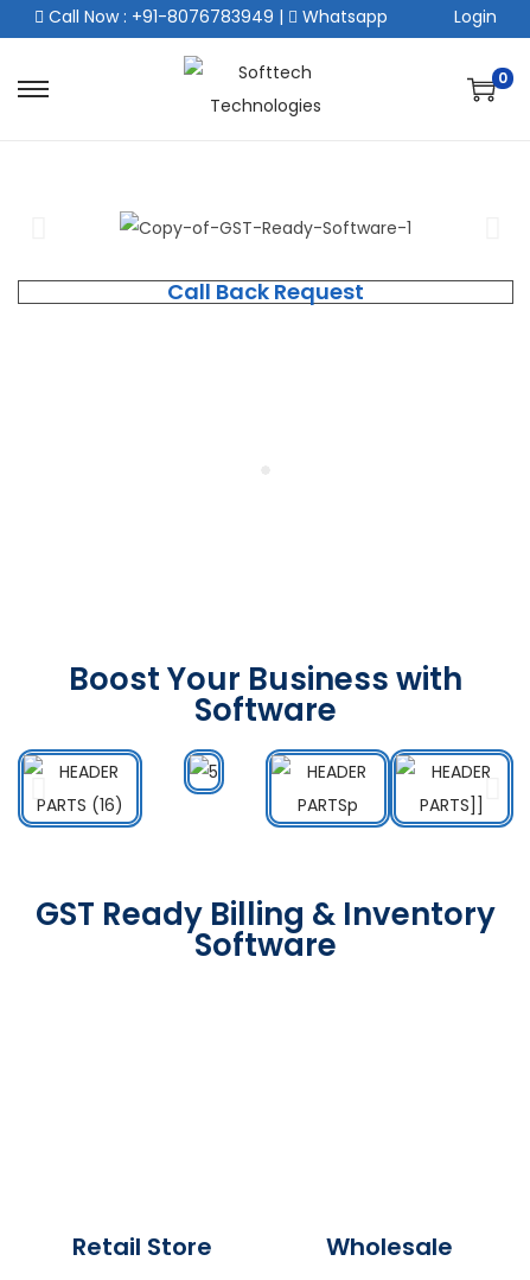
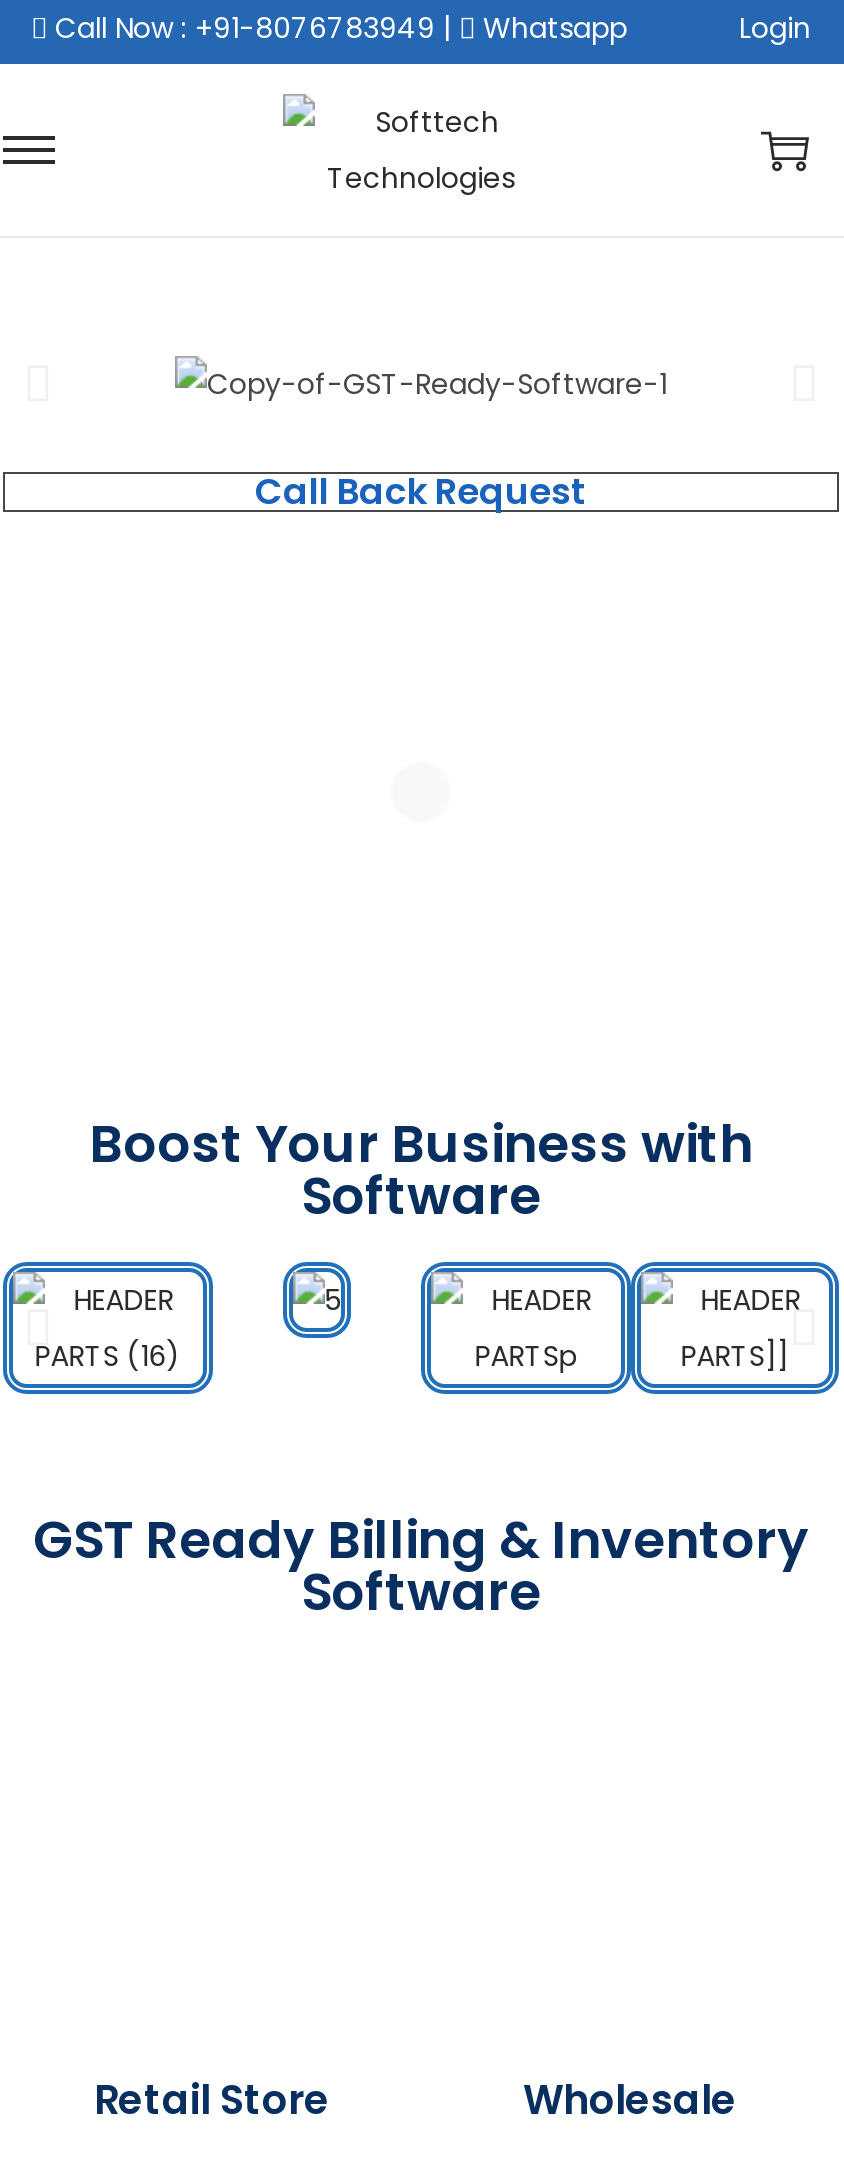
- 0
